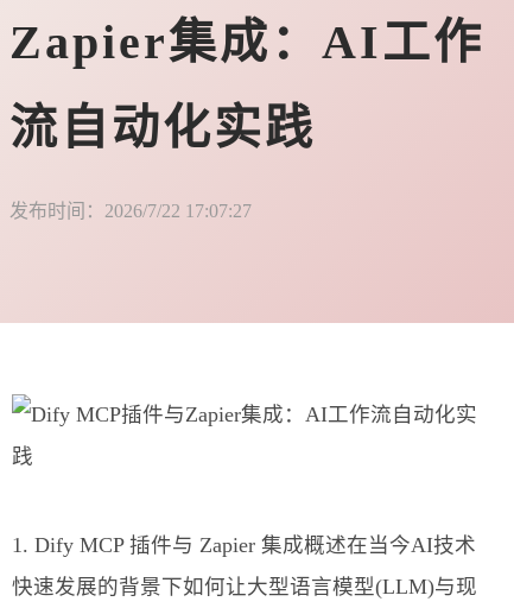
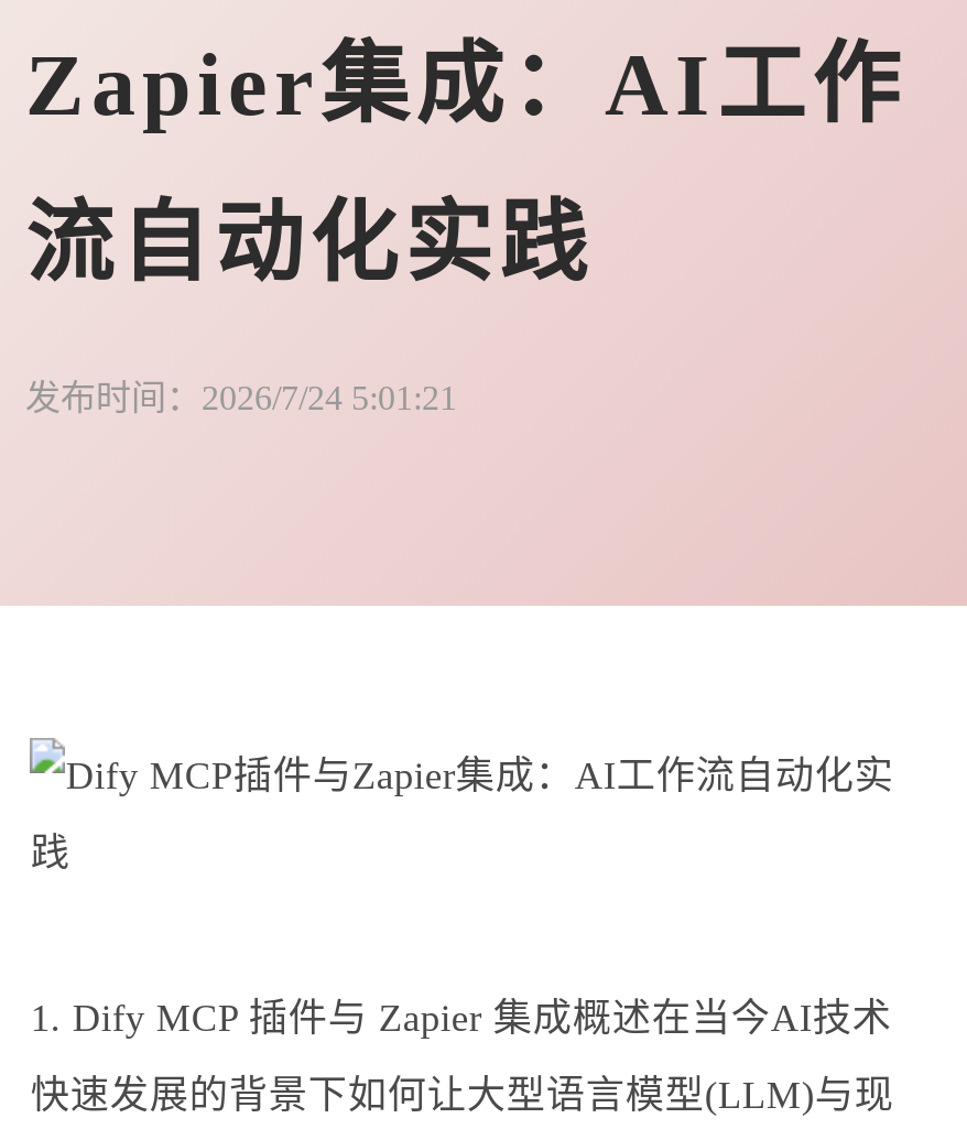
- 发布时间：2026/7/22 17:07:27
+ 发布时间：2026/7/24 5:01:21
